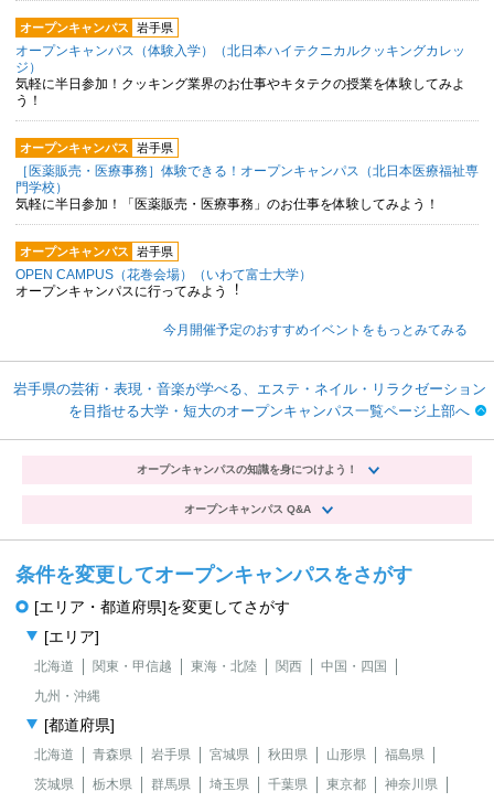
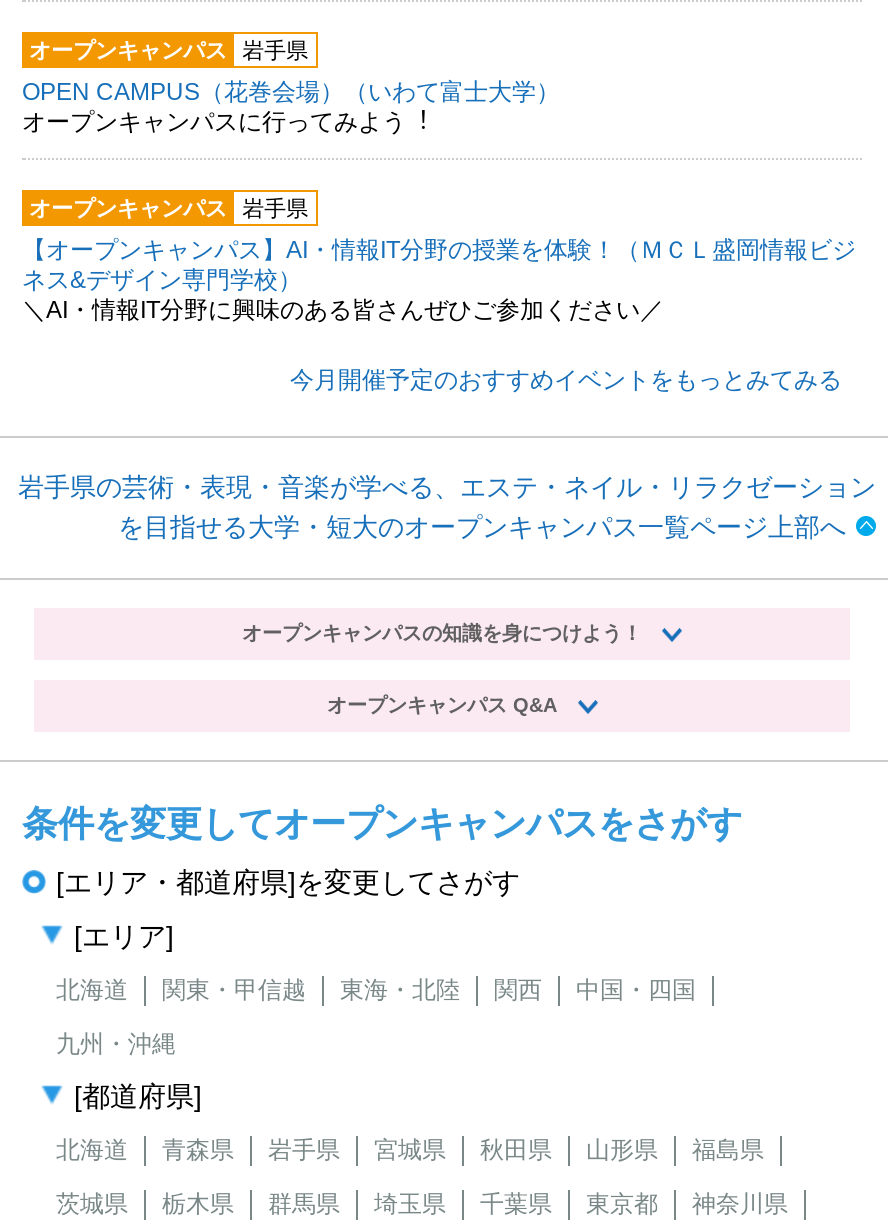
- オープンキャンパス（体験入学）（北日本ハイテクニカルクッキングカレッ
- ジ）
- 気軽に半日参加！クッキング業界のお仕事やキタテクの授業を体験してみよ
- う！

- ［医薬販売・医療事務］体験できる！オープンキャンパス（北日本医療福祉専
- 門学校）
- 気軽に半日参加！「医薬販売・医療事務」のお仕事を体験してみよう！
- オープンキャンパス
- 岩手県
+ 【オープンキャンパス】AI・情報IT分野の授業を体験！（ＭＣＬ盛岡情報ビジ
+ ネス&デザイン専門学校）
+ ＼AI・情報IT分野に興味のある皆さんぜひご参加ください／

moved up: OPEN CAMPUS（花巻会場）（いわて富士大学） | オープンキャンパスに行ってみよう︕
